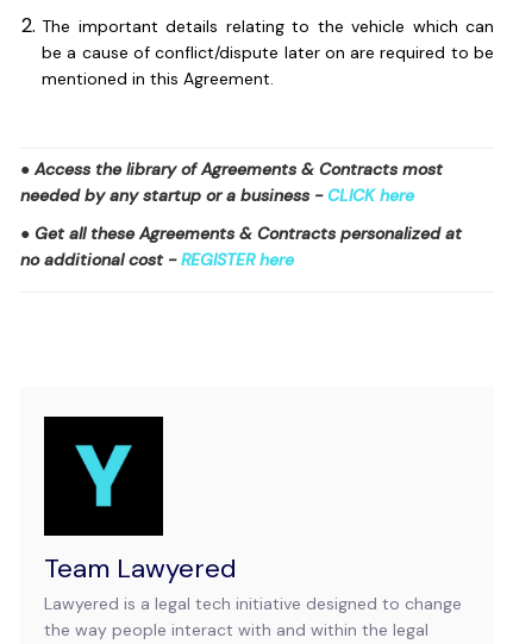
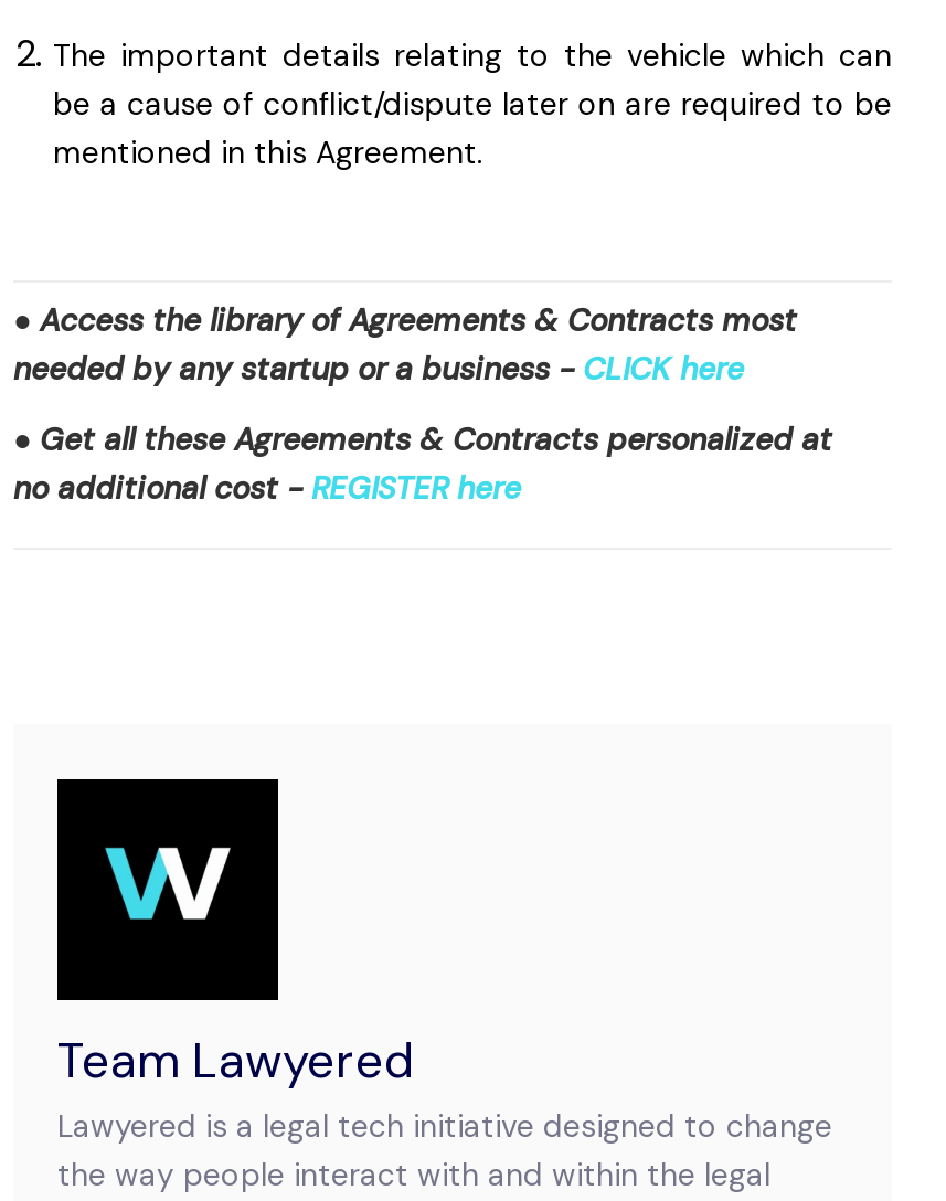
- [image]
+ [image]
